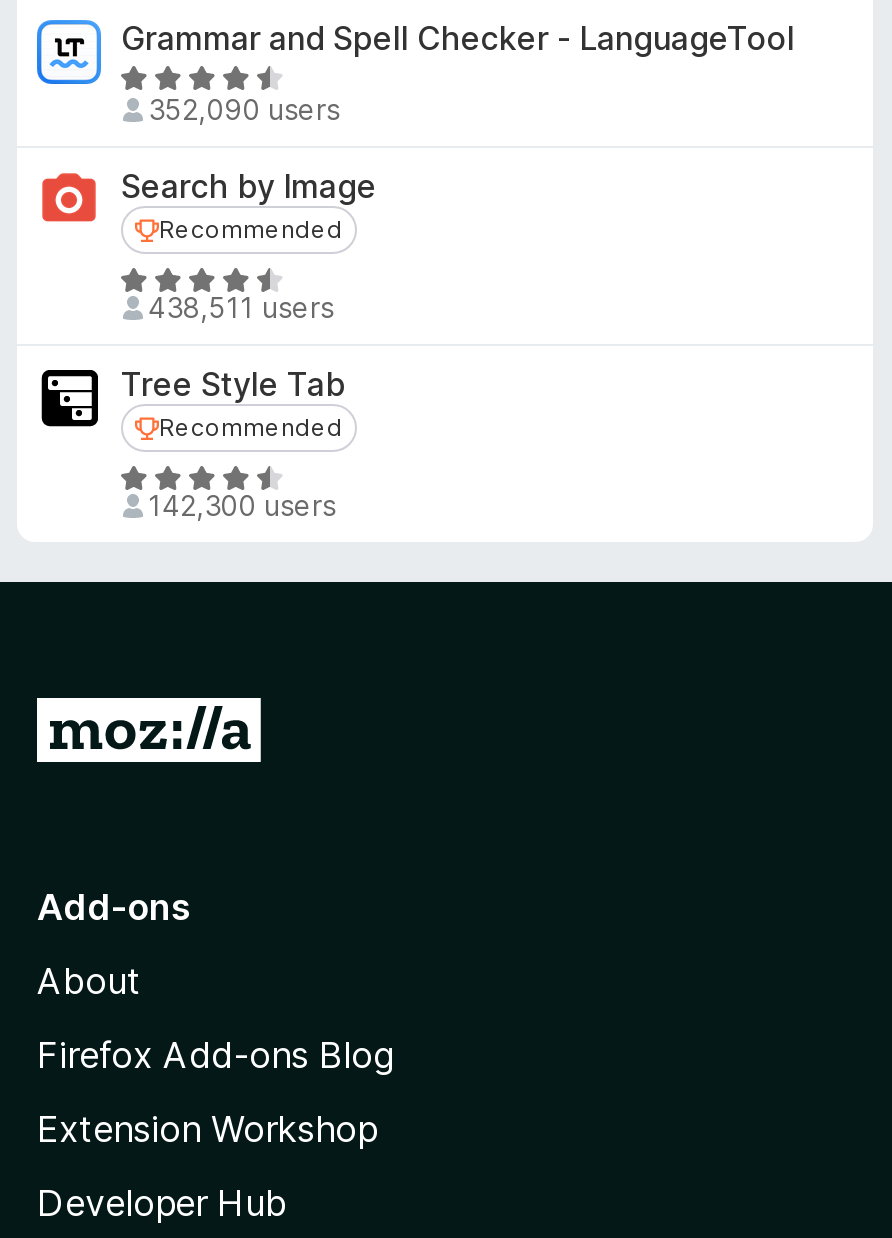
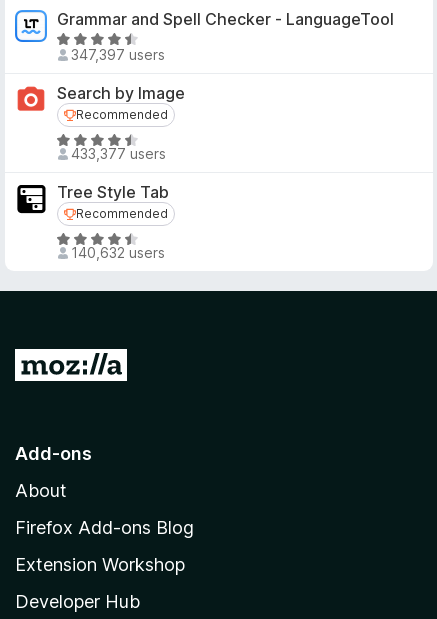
- 352,090 users
+ 347,397 users

- 438,511 users
+ 433,377 users

- 142,300 users
+ 140,632 users
